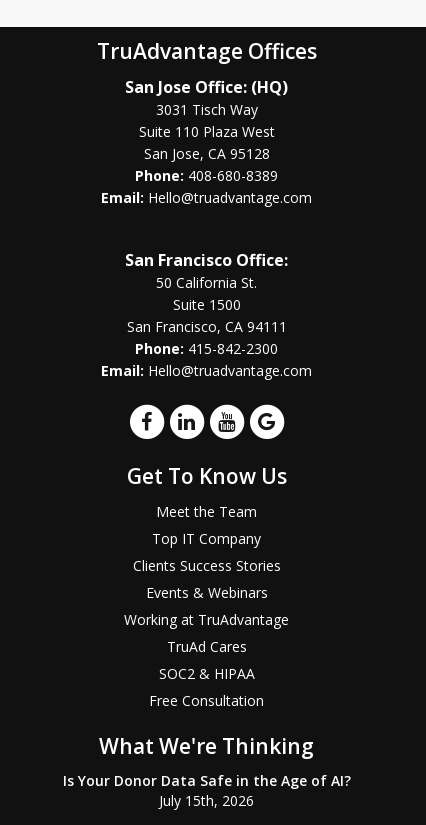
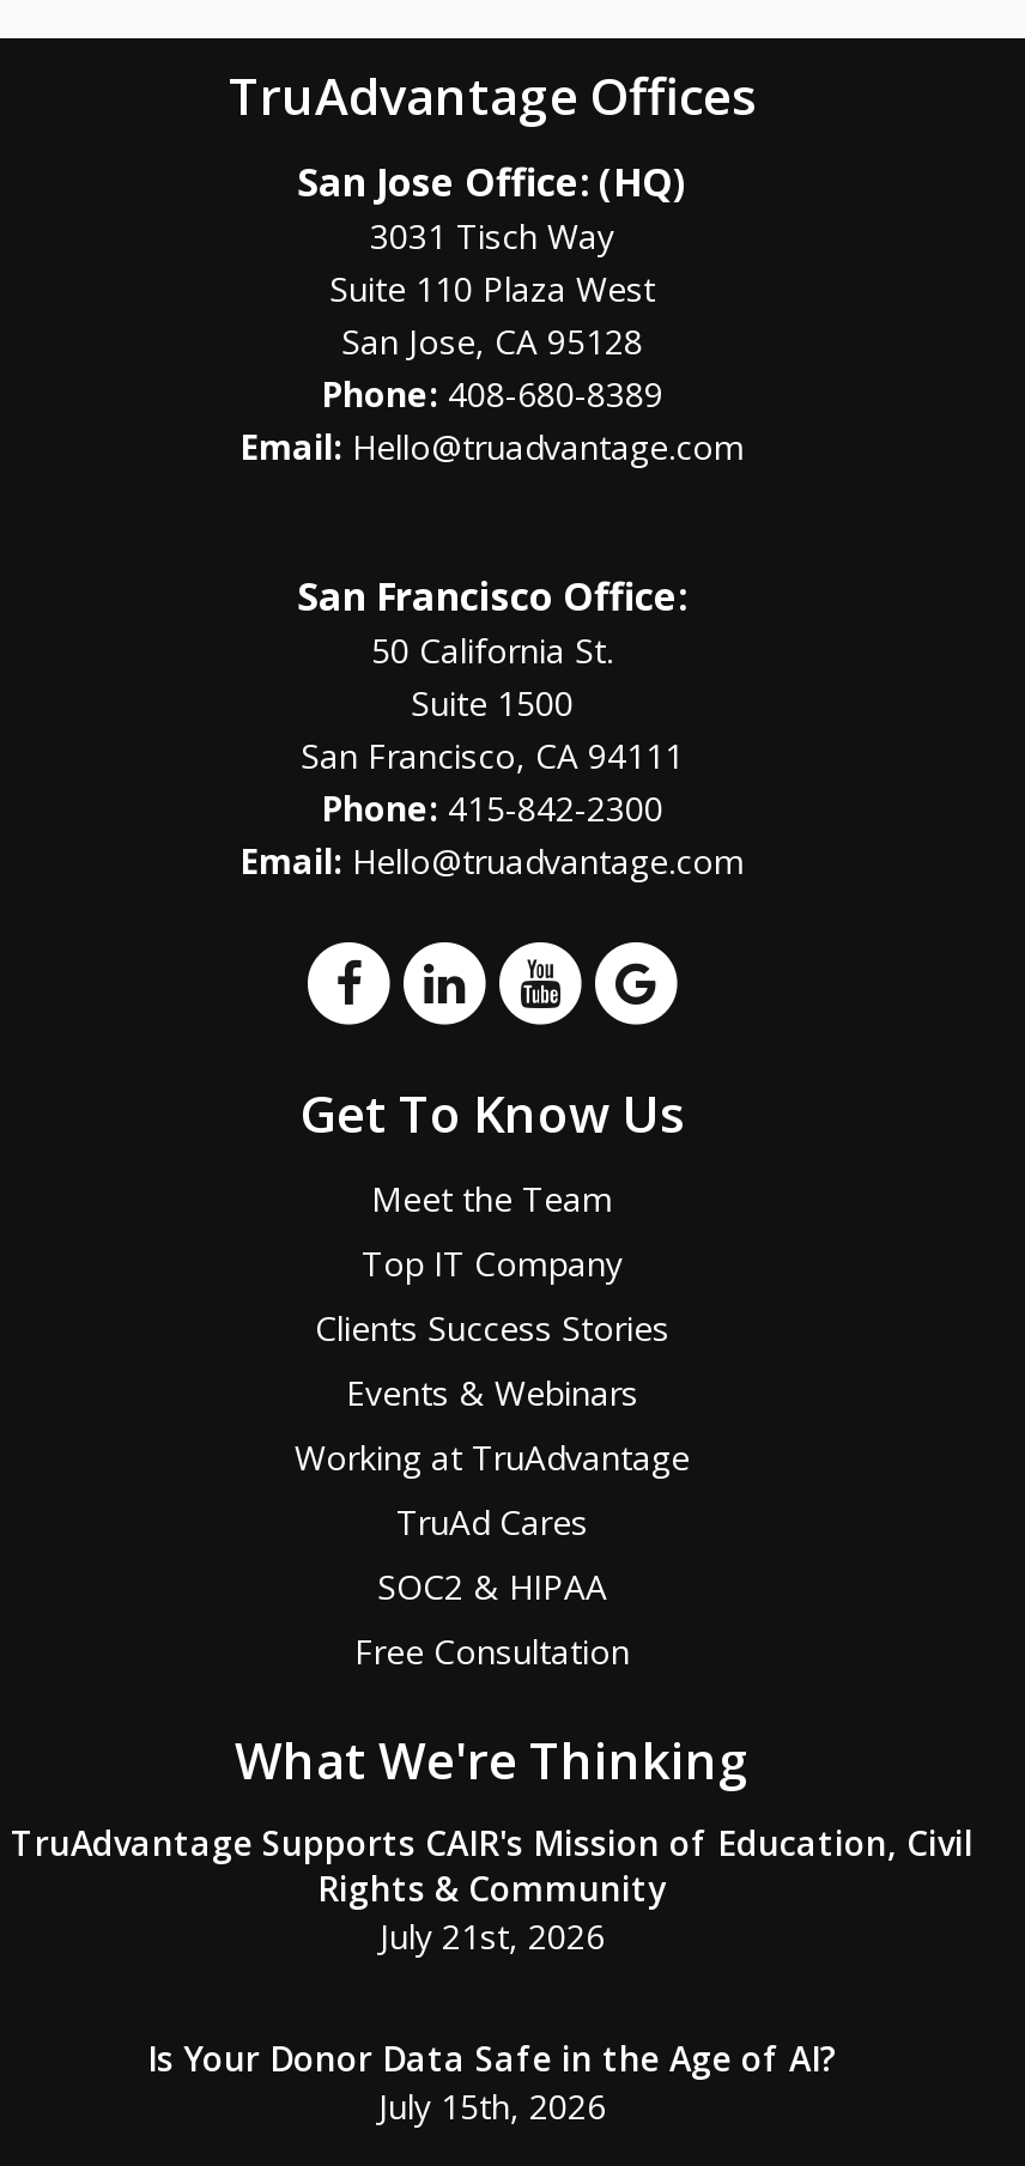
+ TruAdvantage Supports CAIR's Mission of Education, Civil
+ Rights & Community
+ July 21st, 2026
